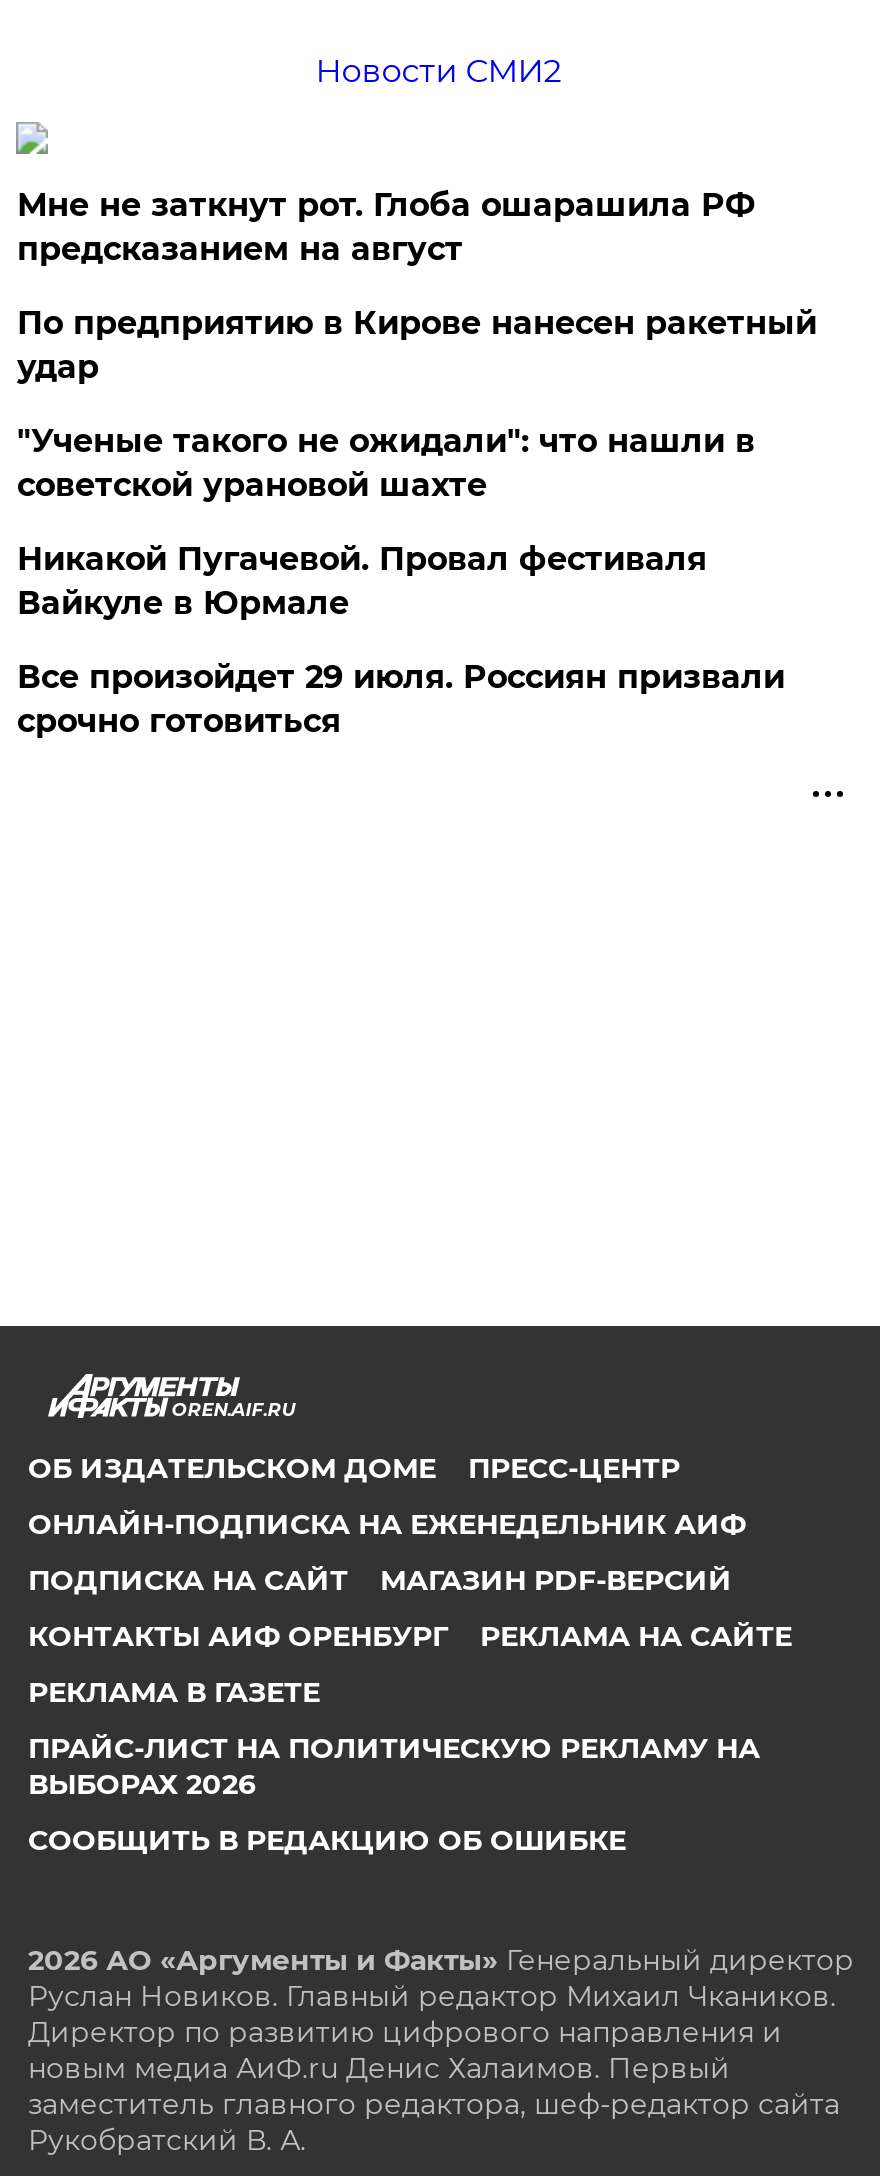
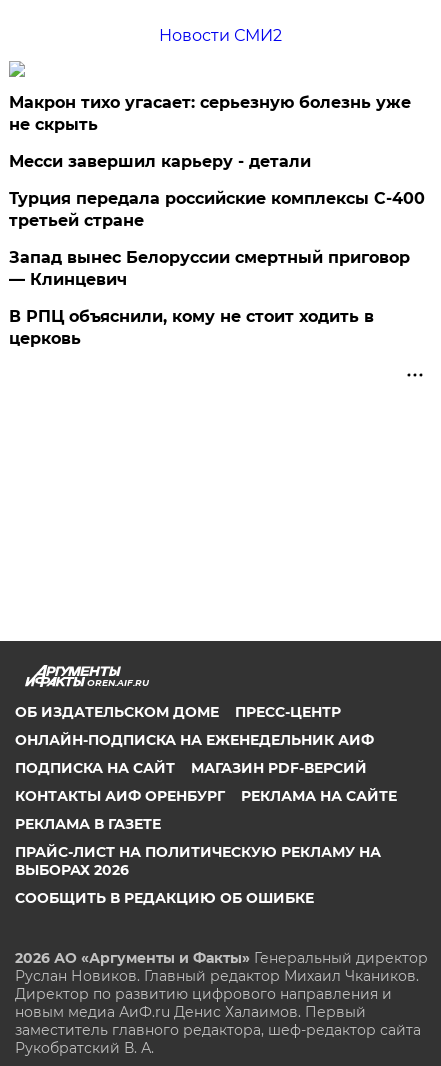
- Мне не заткнут рот. Глоба ошарашила РФ
- предсказанием на август
+ Макрон тихо угасает: серьезную болезнь уже
+ не скрыть

- По предприятию в Кирове нанесен ракетный
- удар
+ Месси завершил карьеру - детали

- "Ученые такого не ожидали": что нашли в
- советской урановой шахте
+ Турция передала российские комплексы С-400
+ третьей стране

- Никакой Пугачевой. Провал фестиваля
- Вайкуле в Юрмале
+ Запад вынес Белоруссии смертный приговор
+ — Клинцевич

- Все произойдет 29 июля. Россиян призвали
- срочно готовиться
+ В РПЦ объяснили, кому не стоит ходить в
+ церковь
